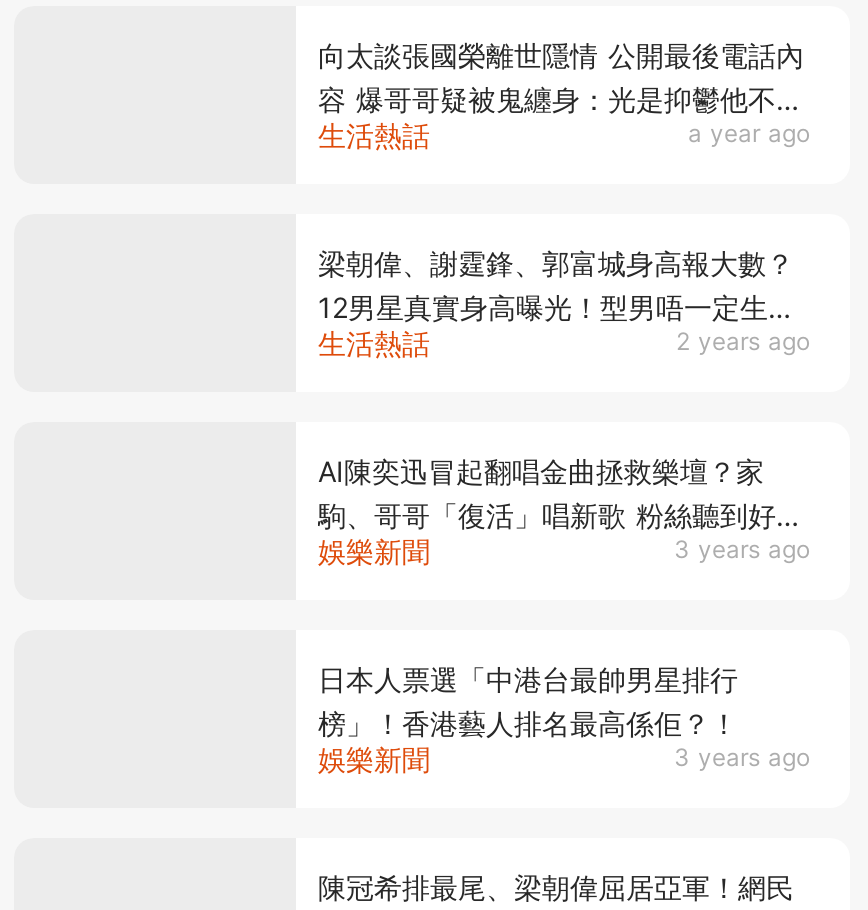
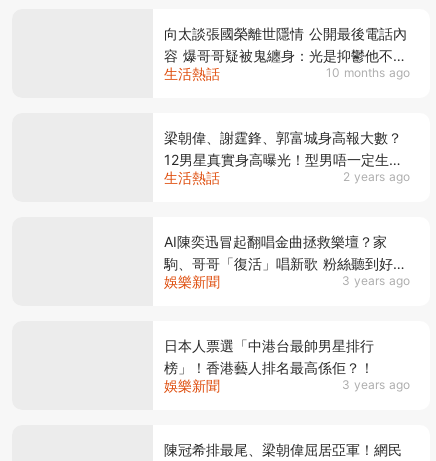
- a year ago
+ 10 months ago
